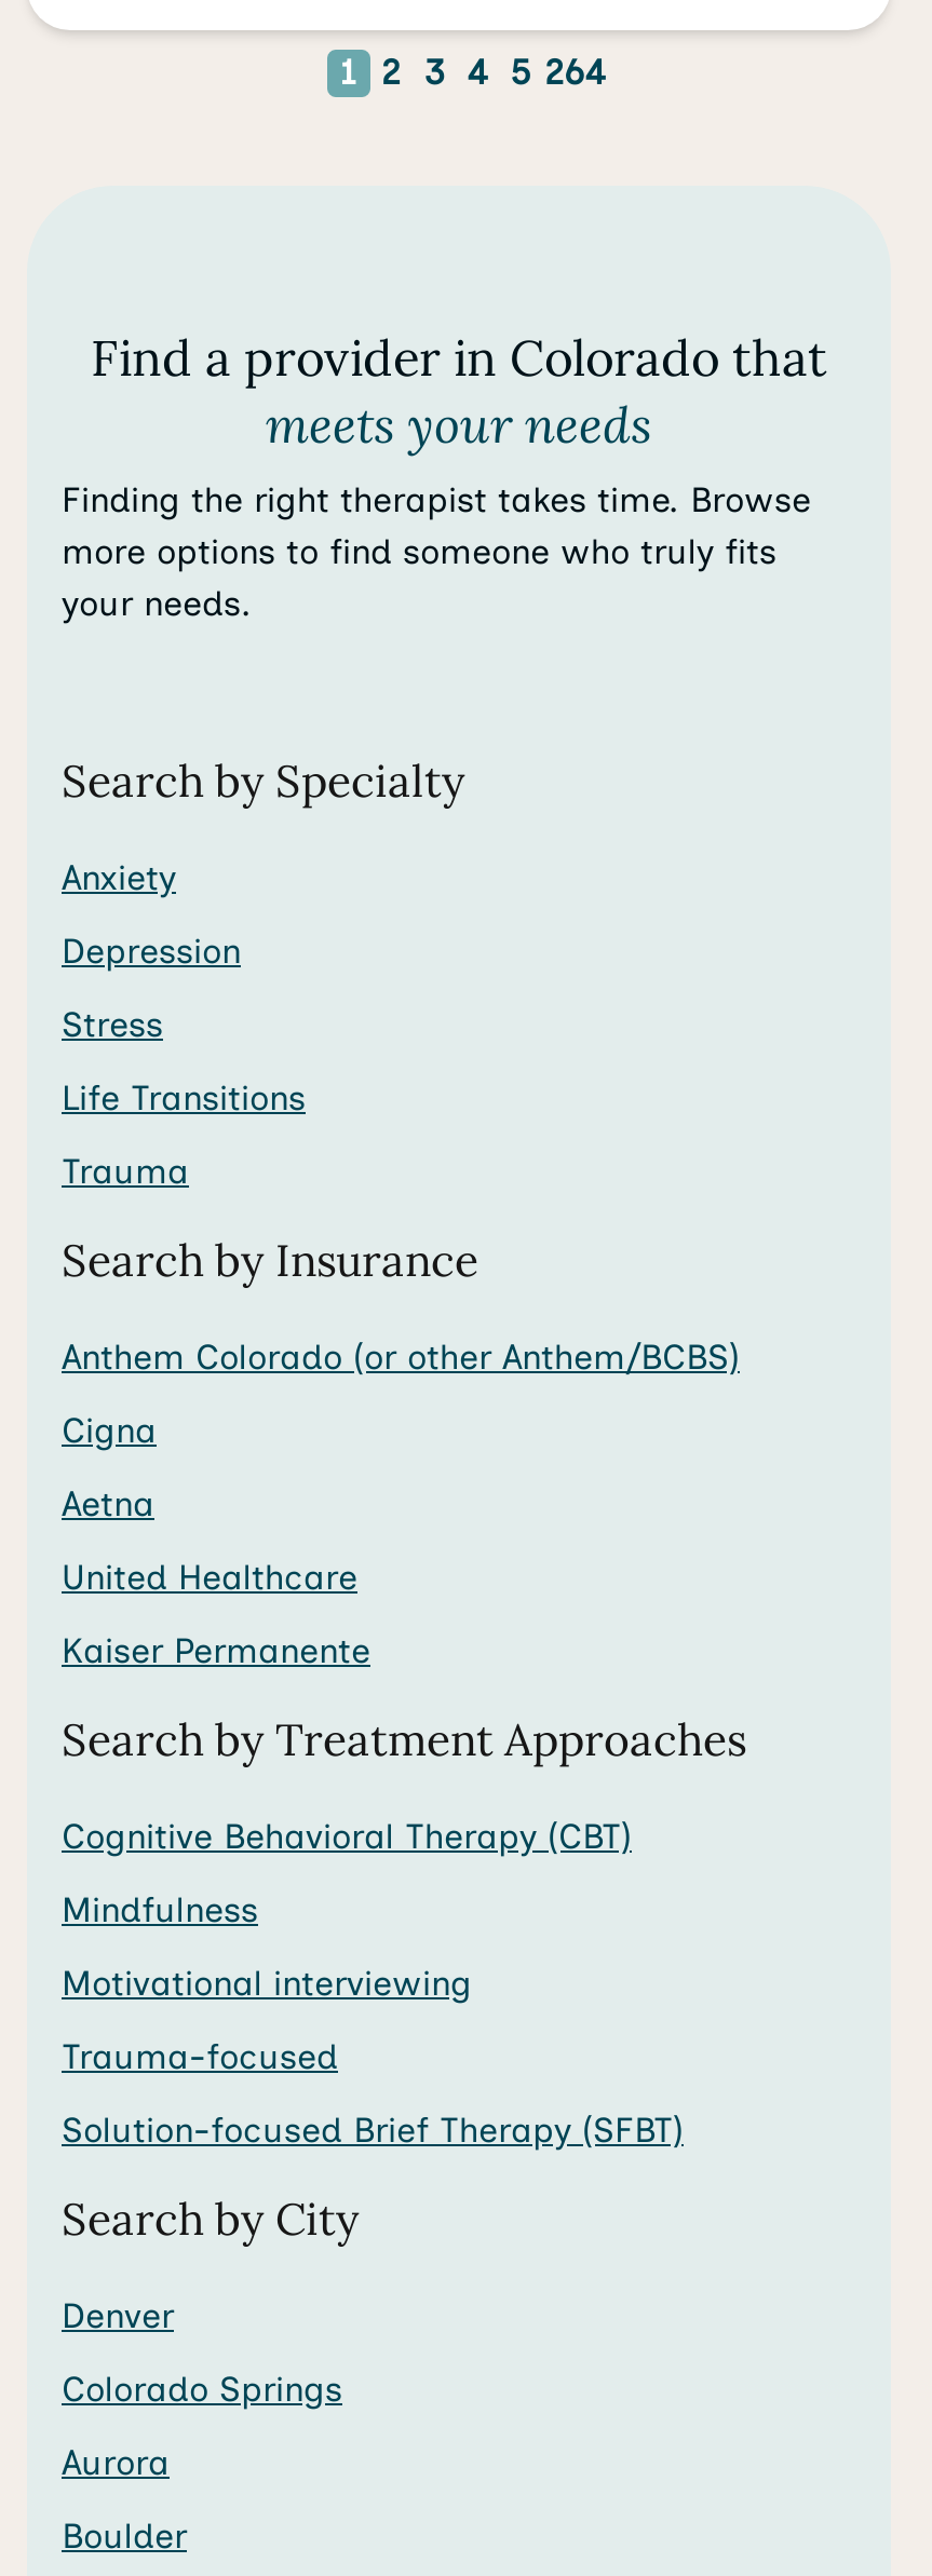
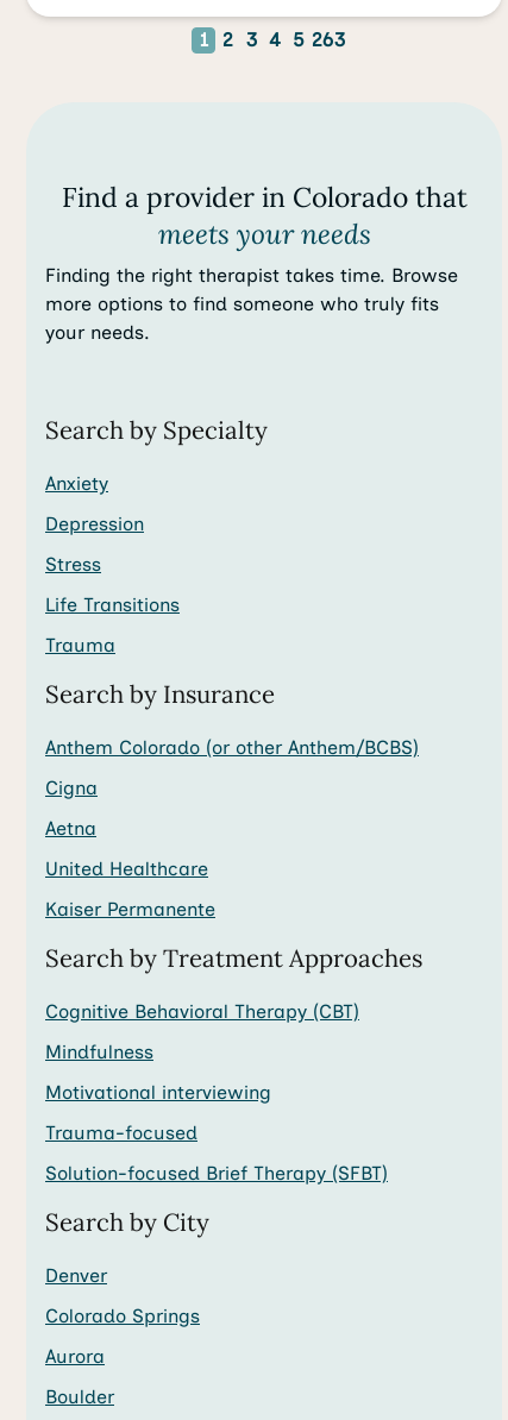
- 1 2 3 4 5 264
+ 1 2 3 4 5 263
